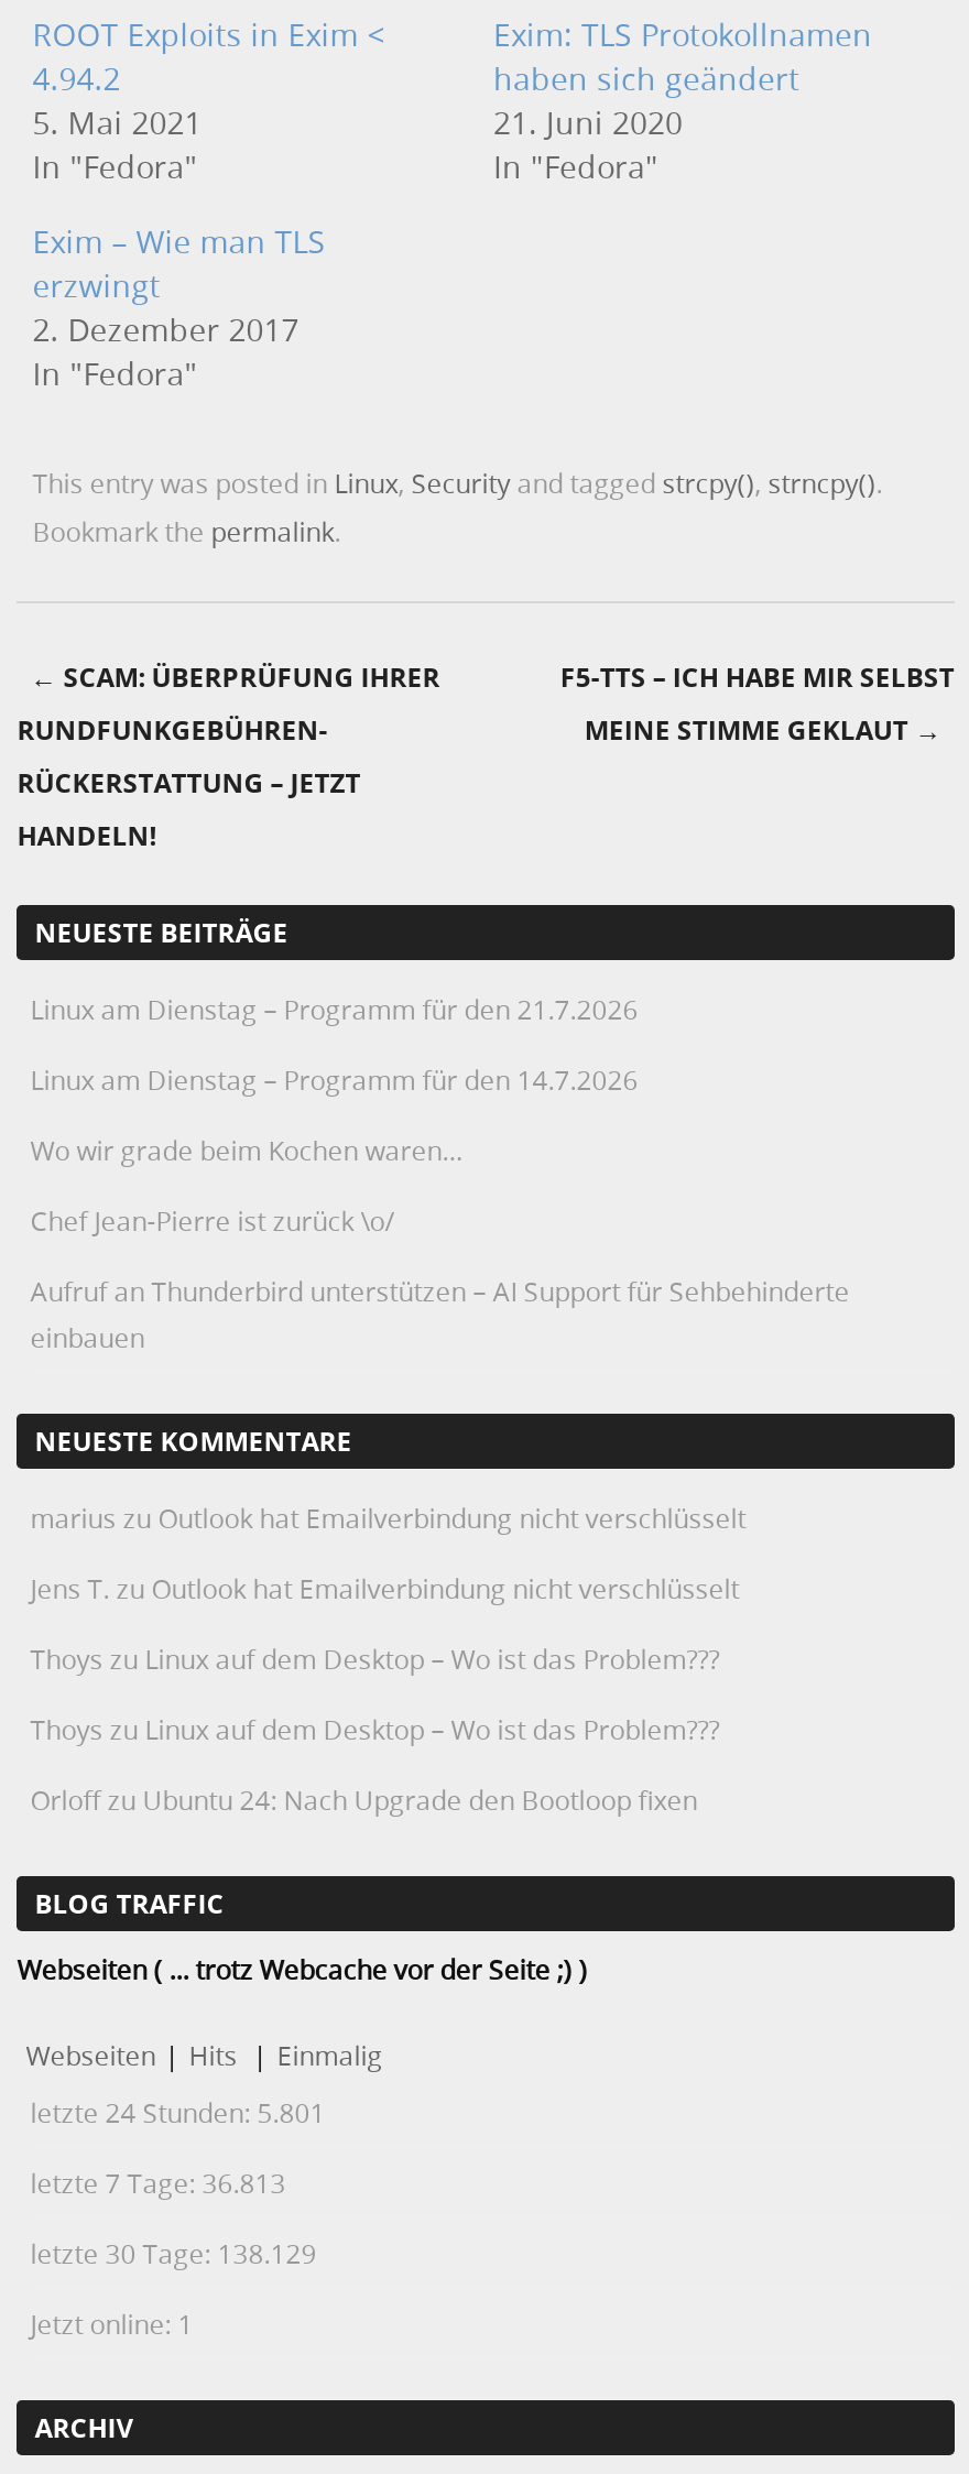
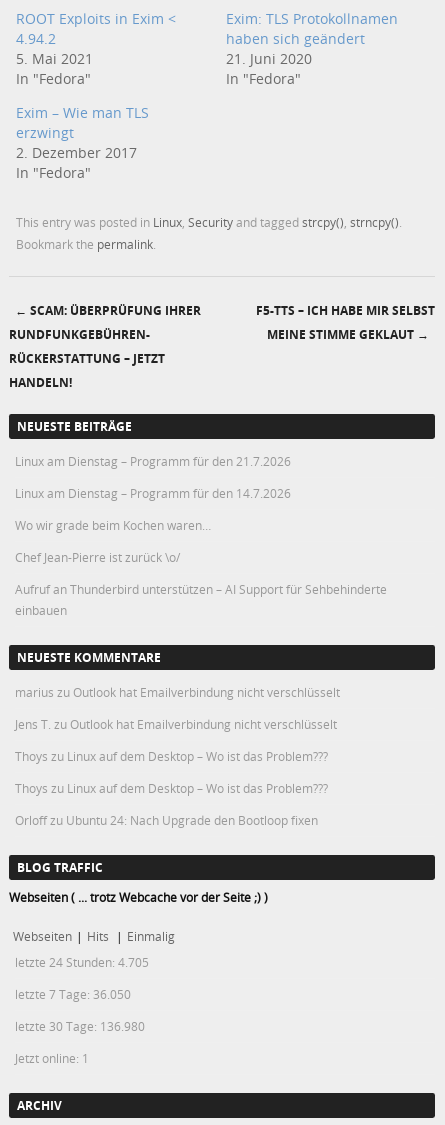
- letzte 24 Stunden: 5.801
+ letzte 24 Stunden: 4.705

- letzte 7 Tage: 36.813
+ letzte 7 Tage: 36.050

- letzte 30 Tage: 138.129
+ letzte 30 Tage: 136.980
